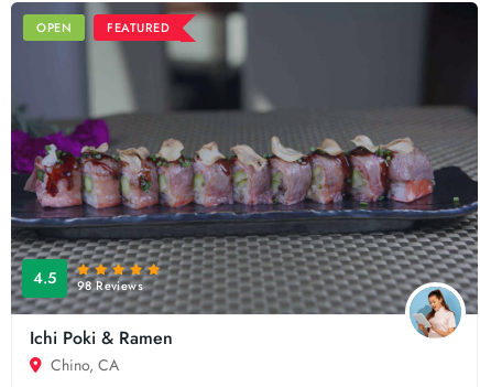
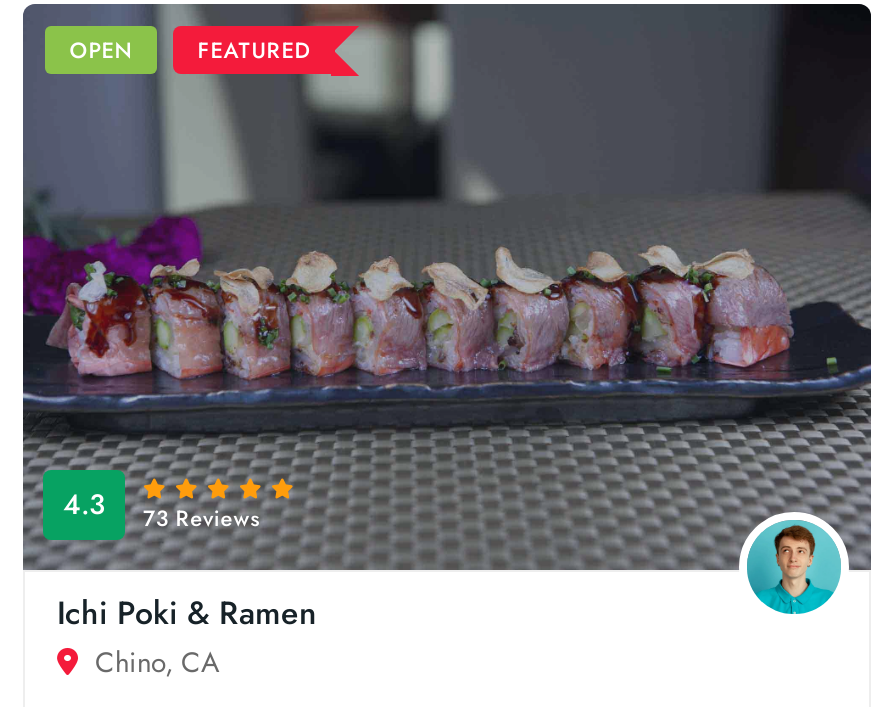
- 4.5
+ 4.3

- 98 Reviews
+ 73 Reviews

- [image]
+ [image]
